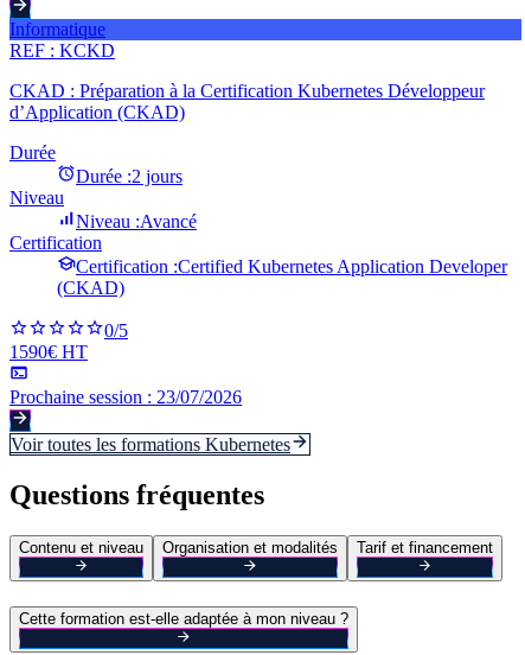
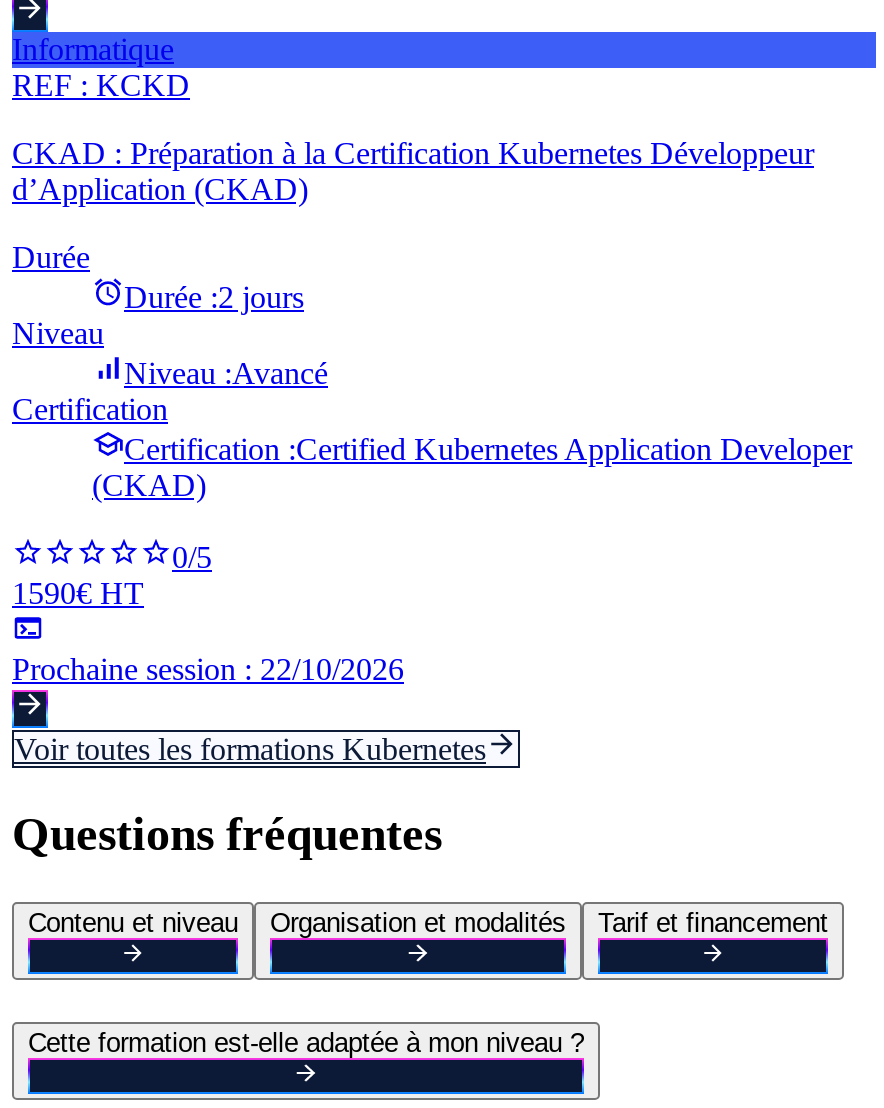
- Prochaine session : 23/07/2026
+ Prochaine session : 22/10/2026
